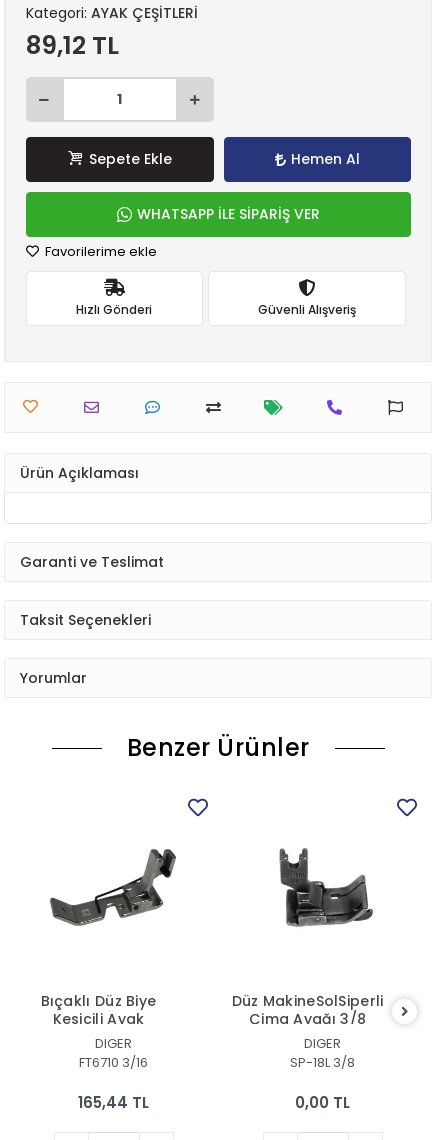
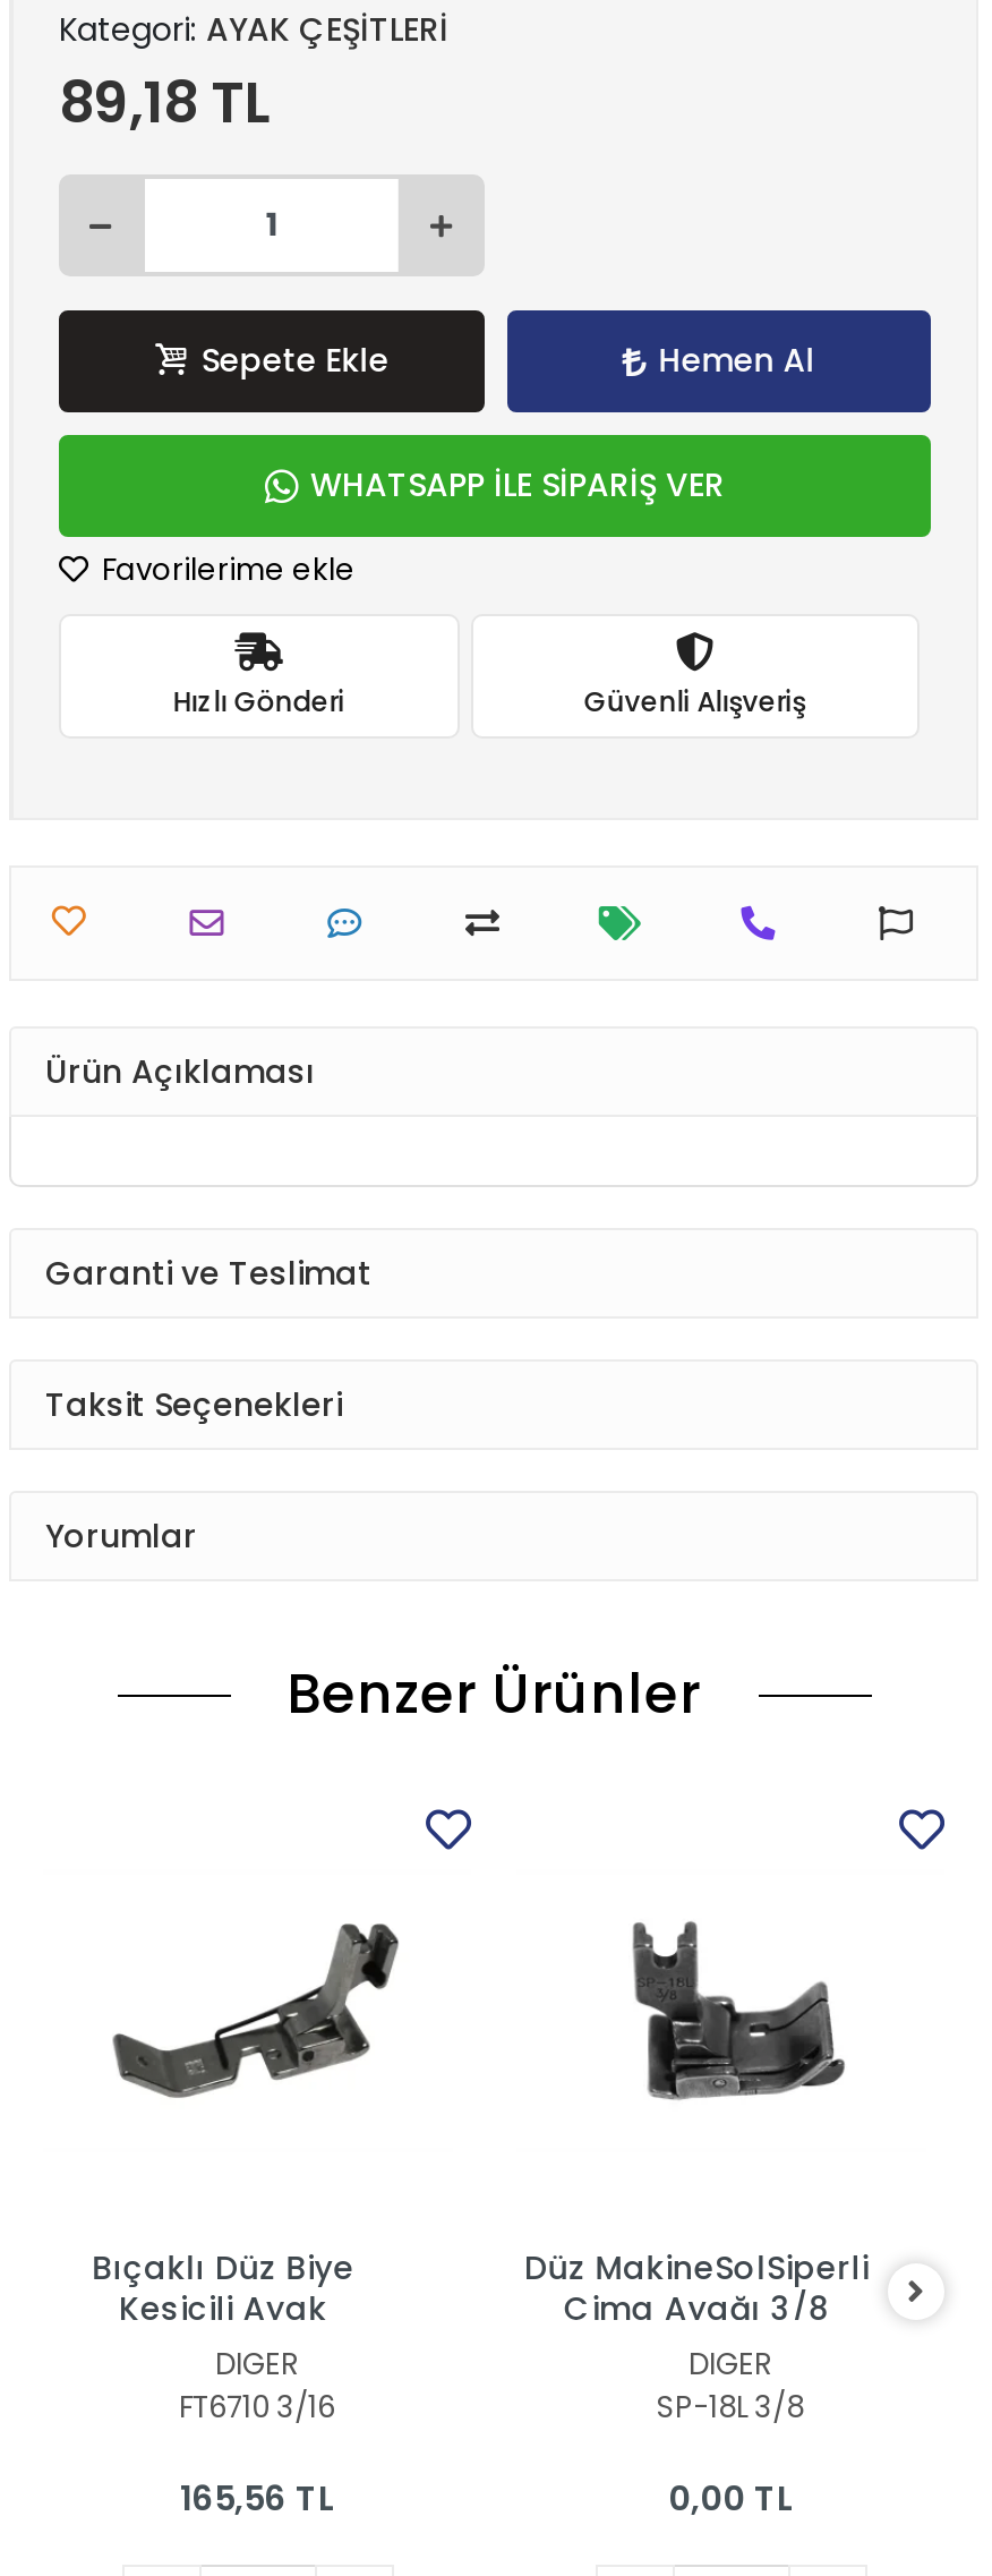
- 89,12 TL
+ 89,18 TL

- 165,44 TL
+ 165,56 TL
